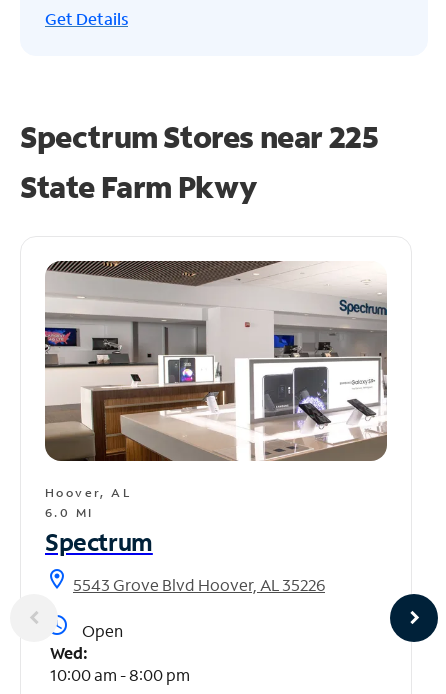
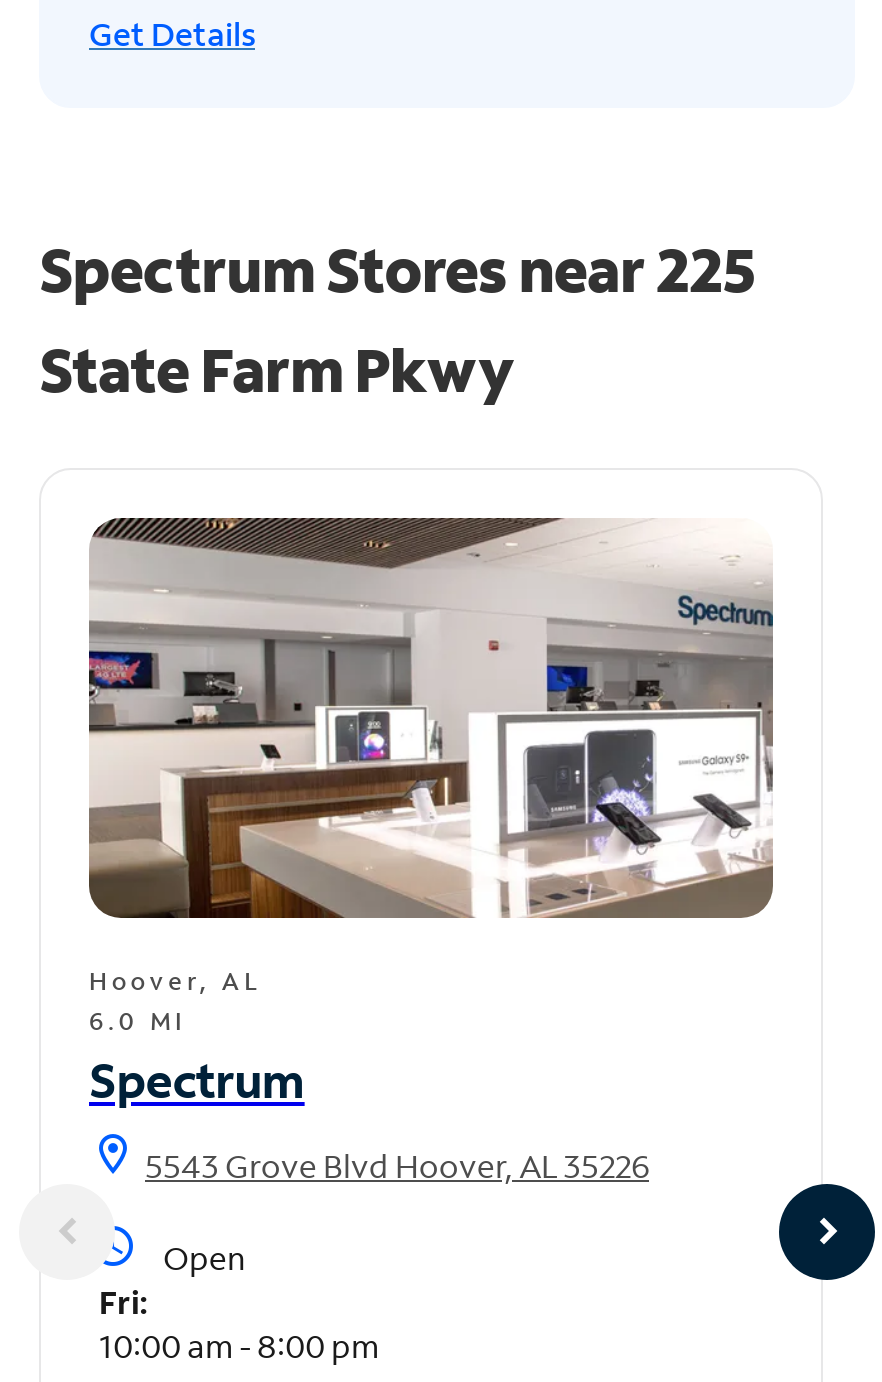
- Wed:
+ Fri:
